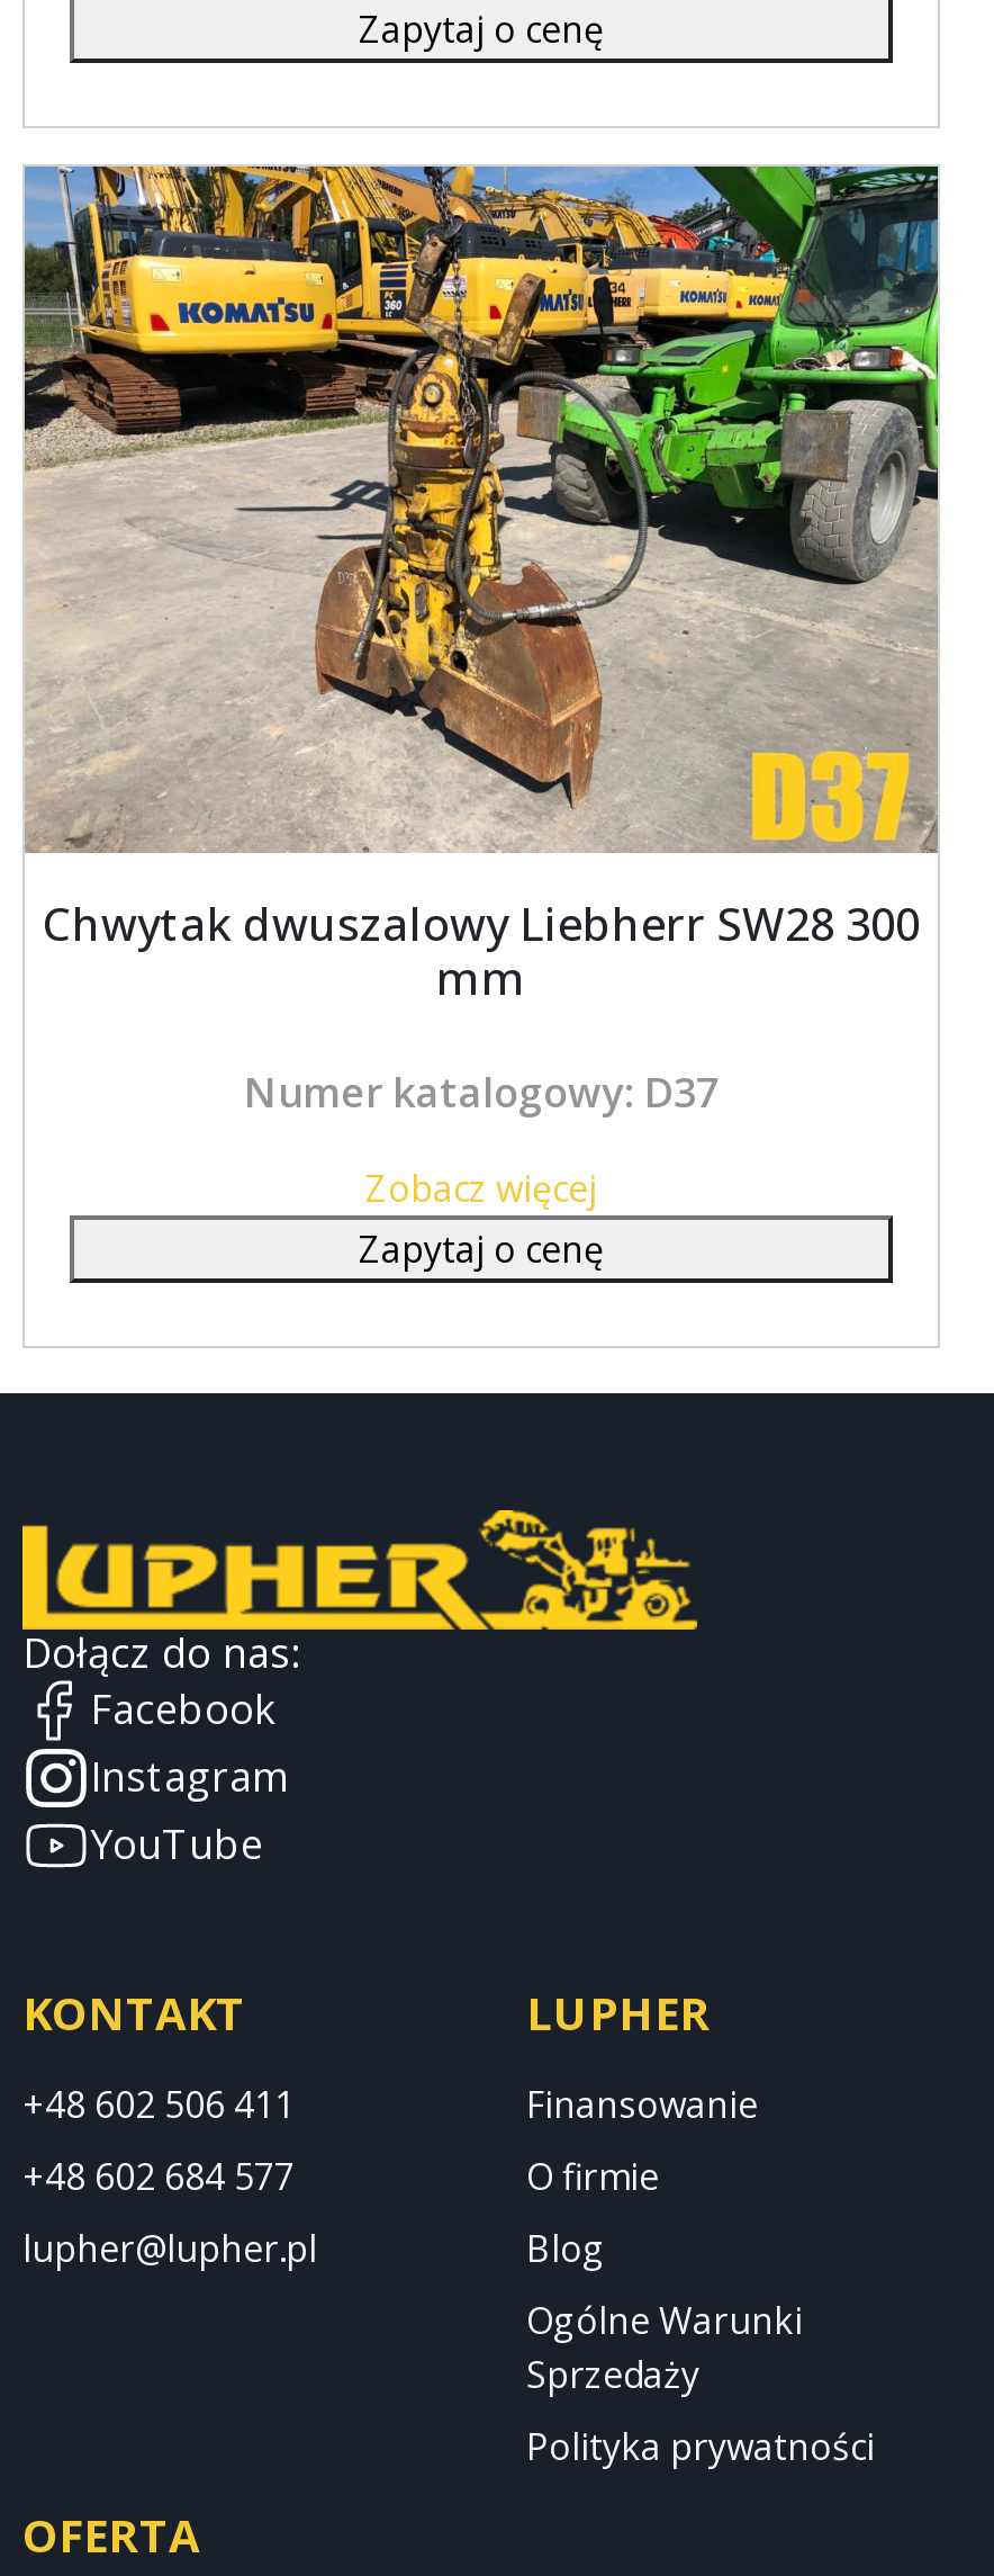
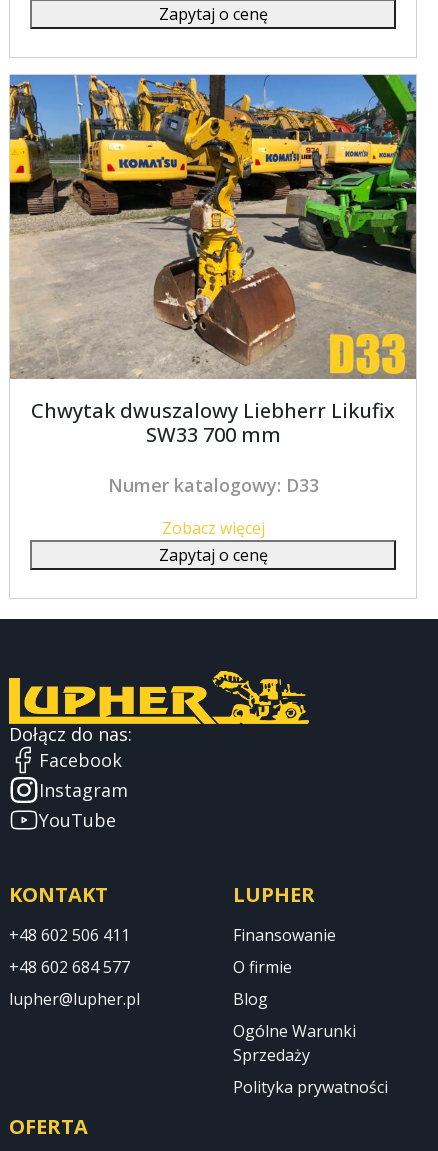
- [image]
- Chwytak dwuszalowy Liebherr SW28 300
- mm
+ [image]
+ Chwytak dwuszalowy Liebherr Likufix
+ SW33 700 mm

- Numer katalogowy: D37
+ Numer katalogowy: D33
